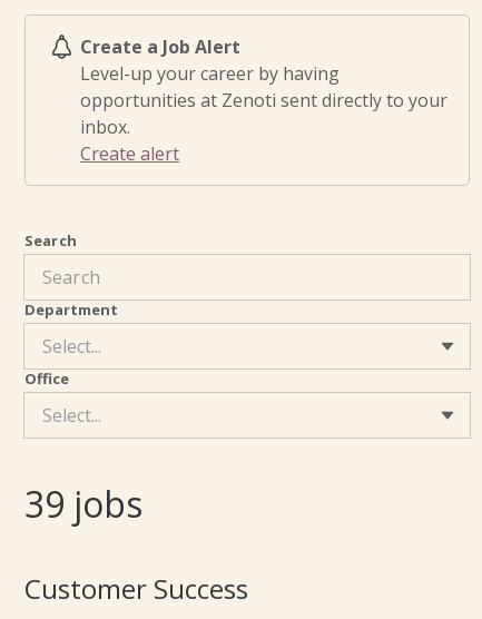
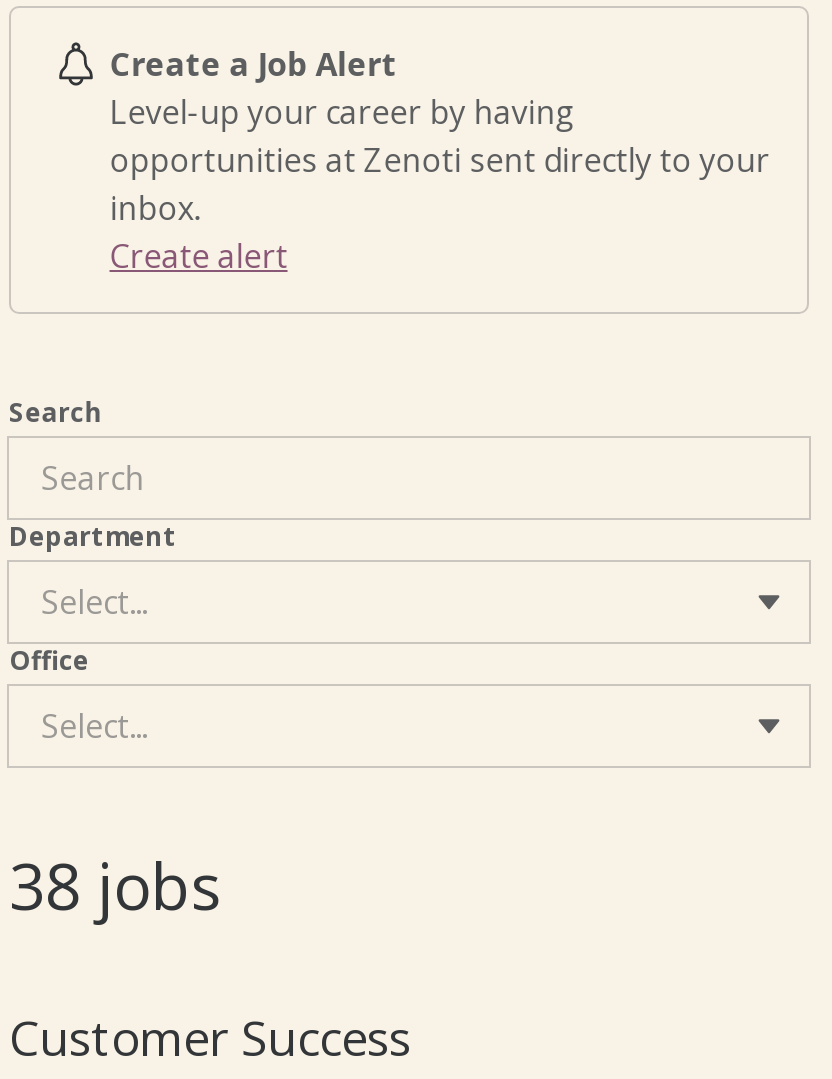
- 39 jobs
+ 38 jobs
